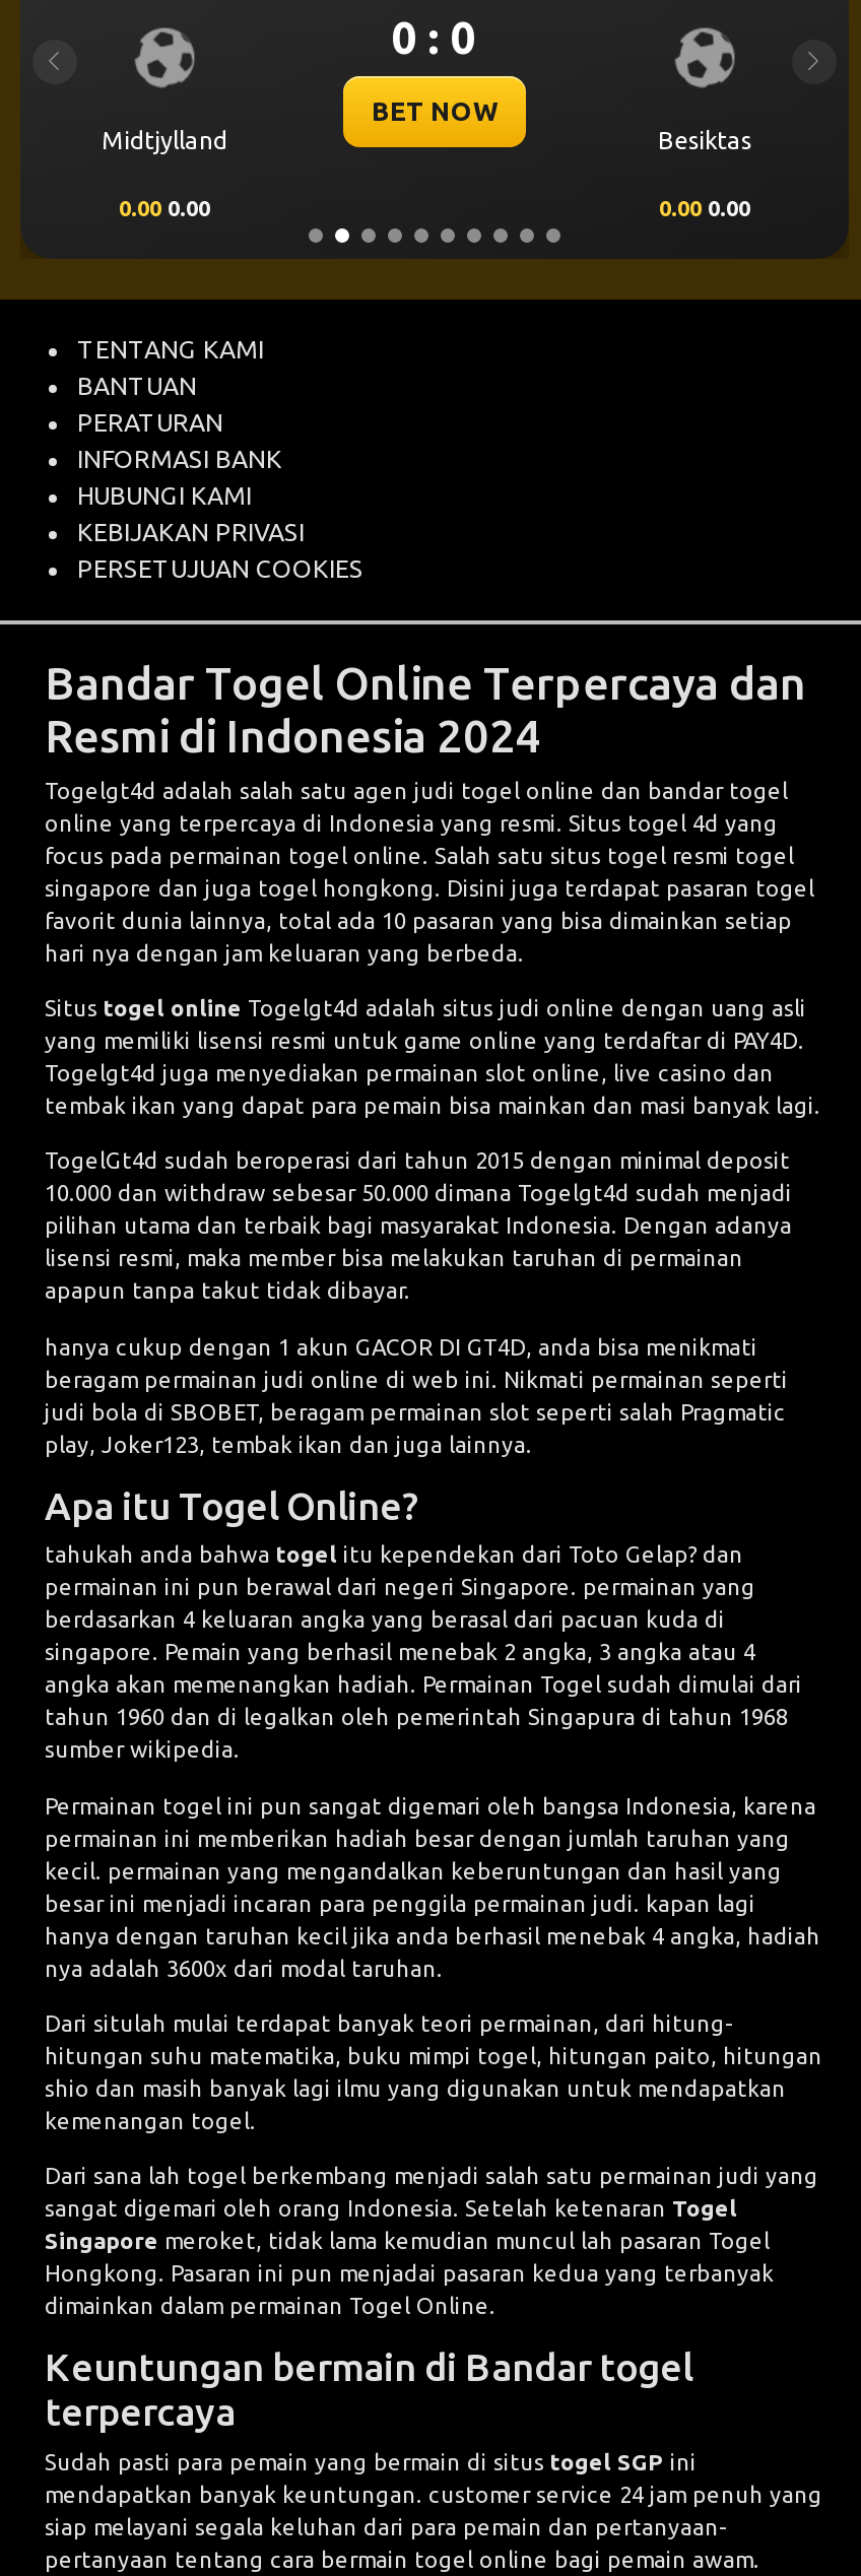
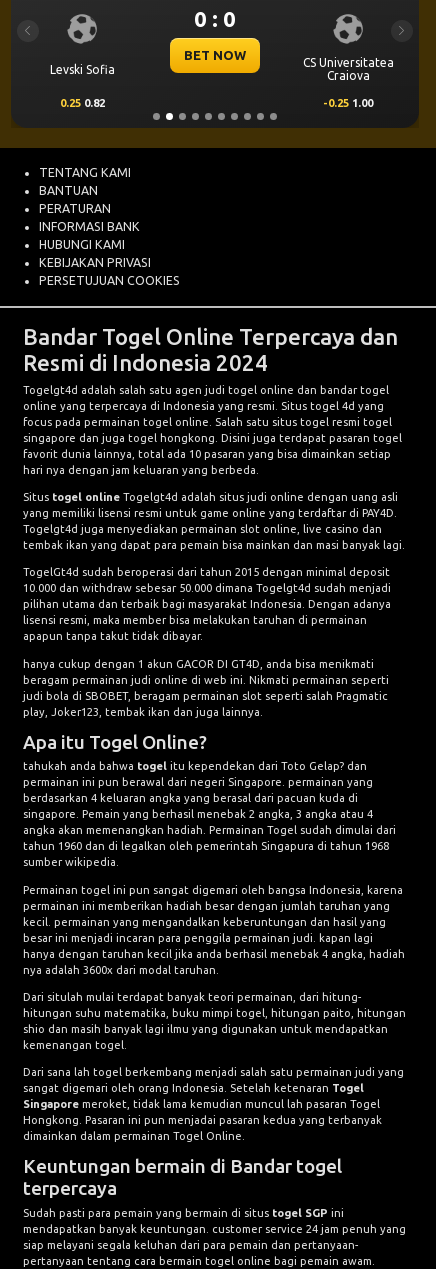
- Midtjylland
+ Levski Sofia

- Besiktas
+ CS Universitatea
+ Craiova

- 0.00 0.00
- 0.00 0.00
+ 0.25 0.82
+ -0.25 1.00
